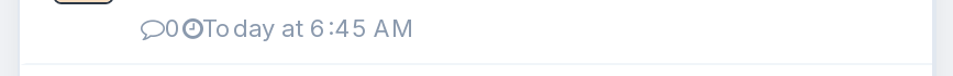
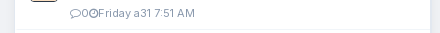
- 0 Today at 6:45 AM
+ 0 Friday a31 7:51 AM
